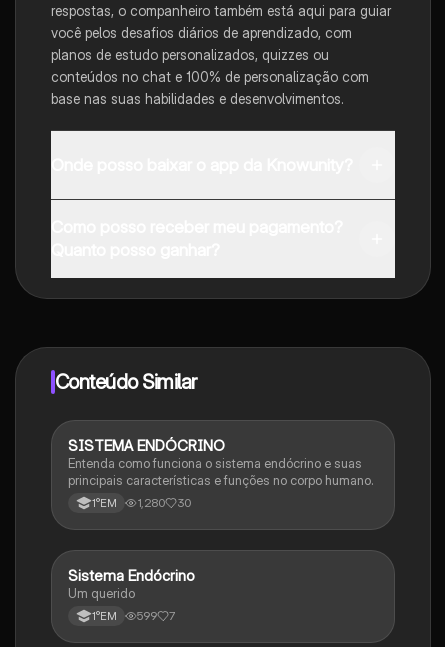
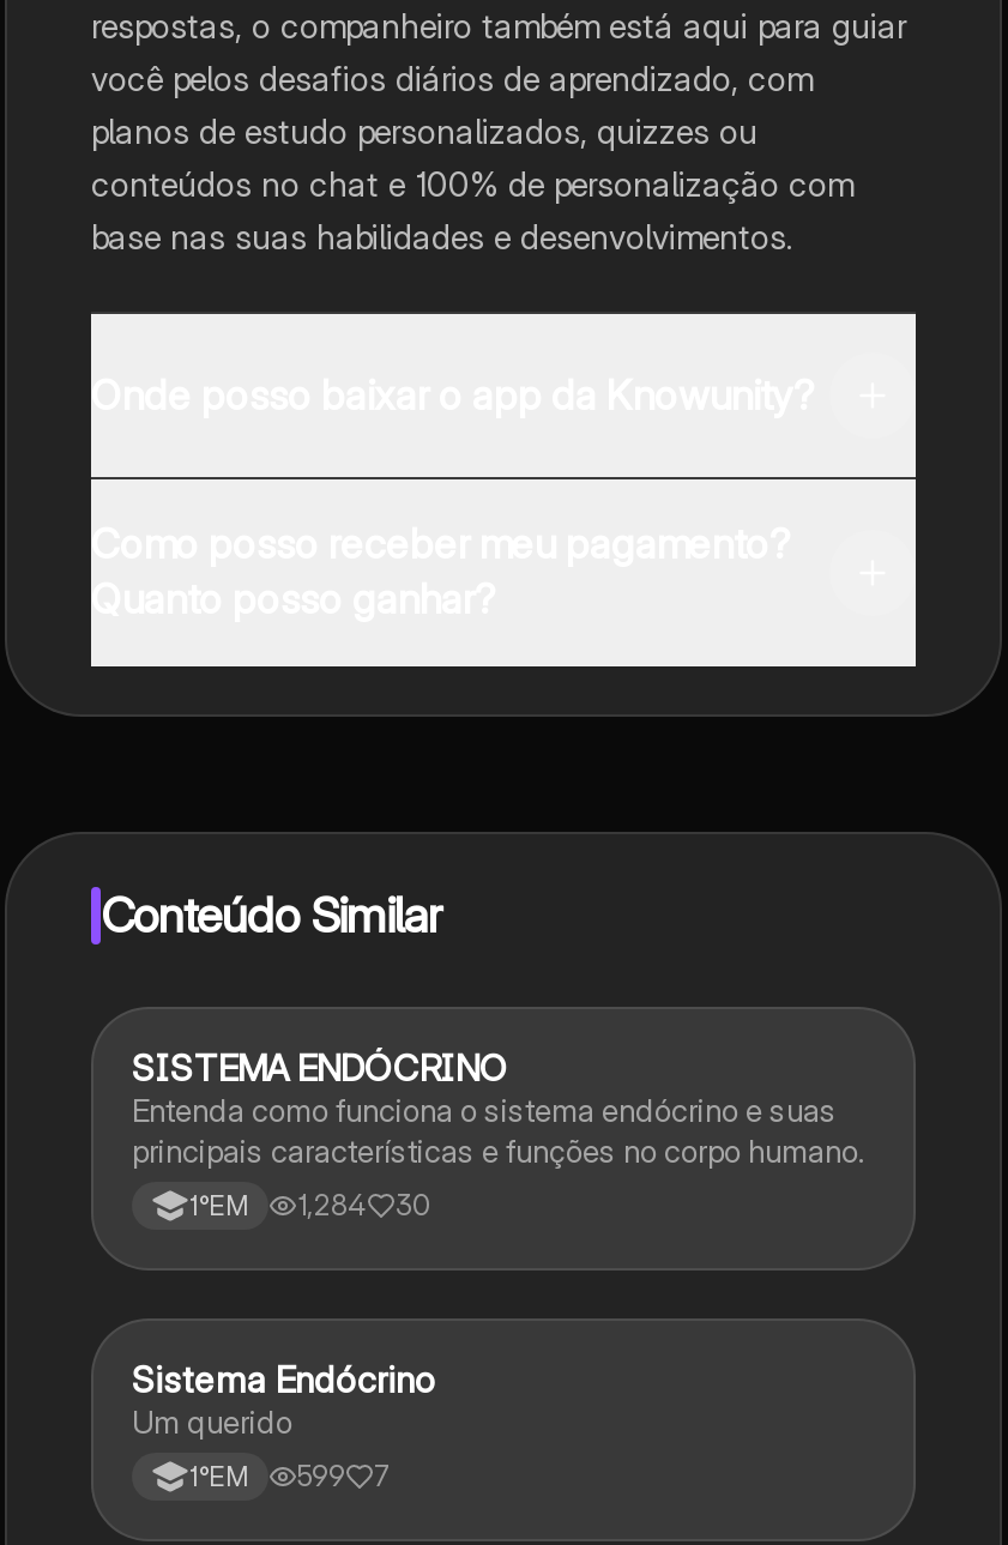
- 1°EM 1,280 30
+ 1°EM 1,284 30
